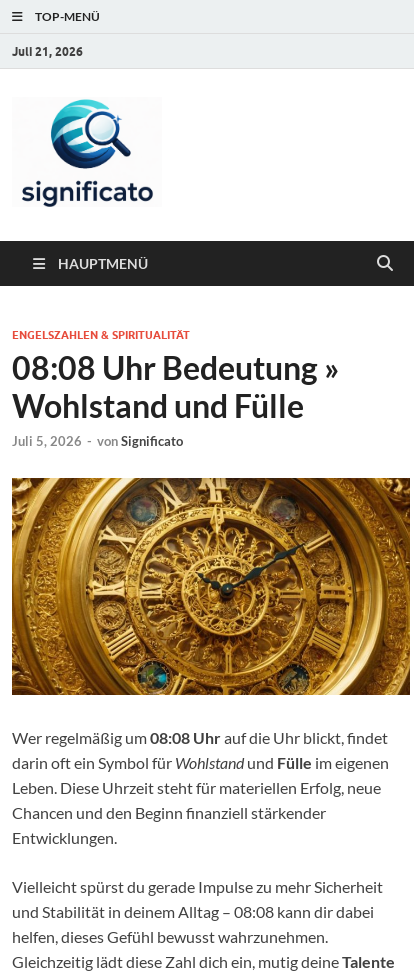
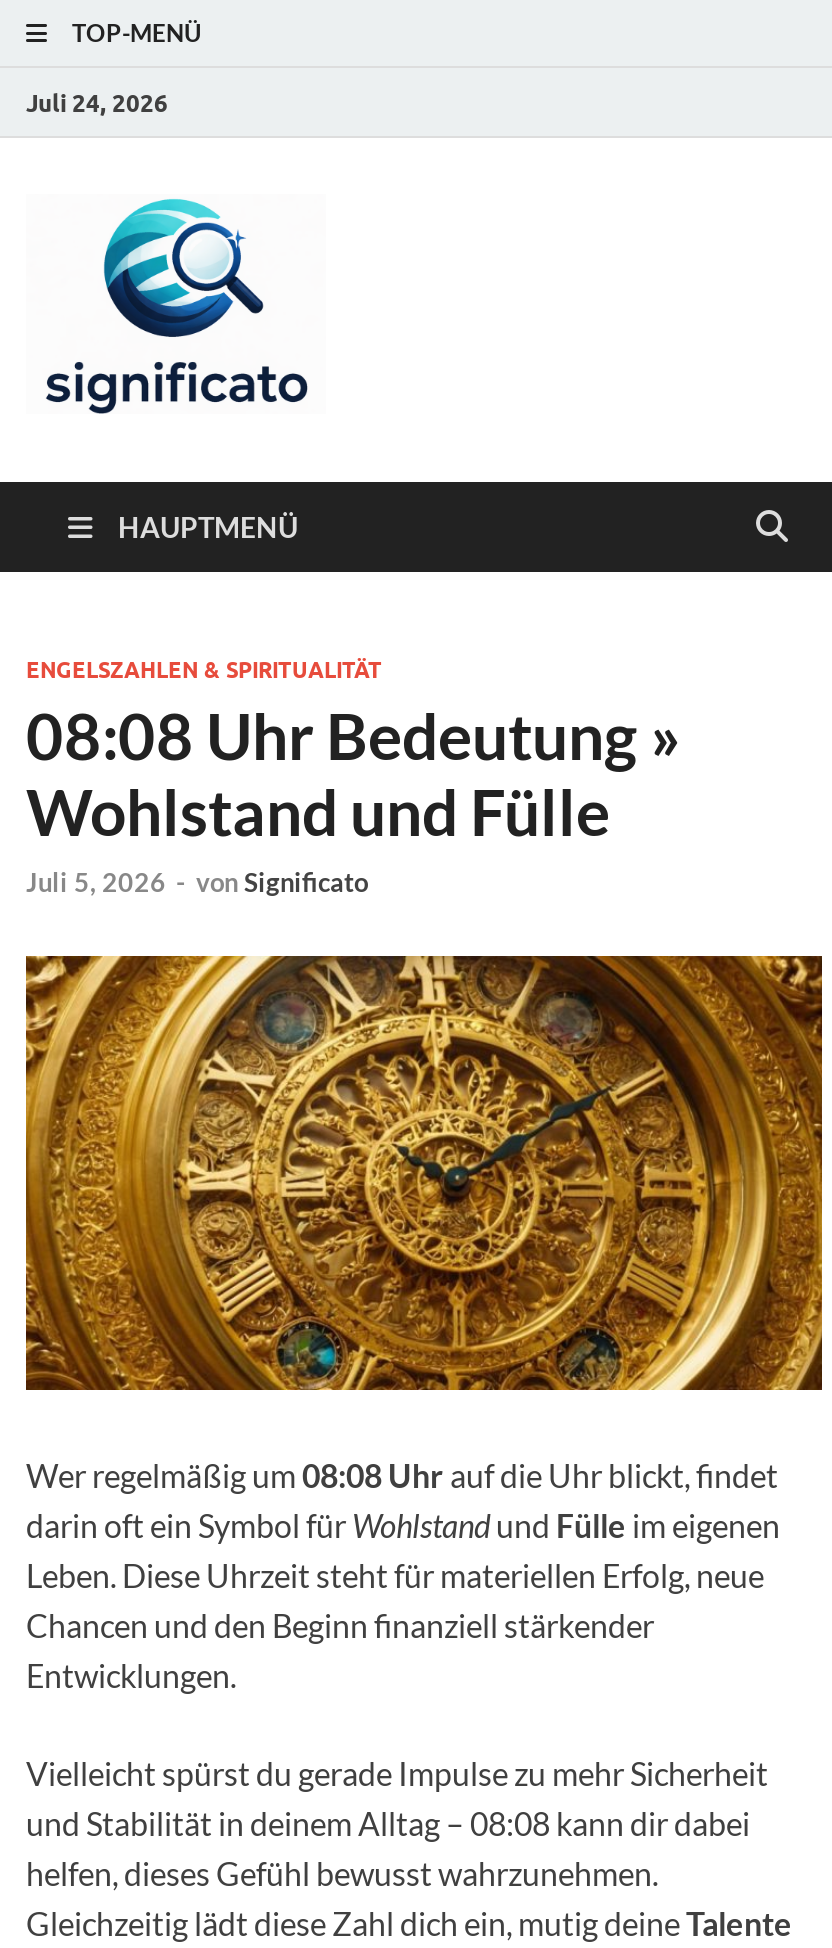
- Juli 21, 2026
+ Juli 24, 2026
